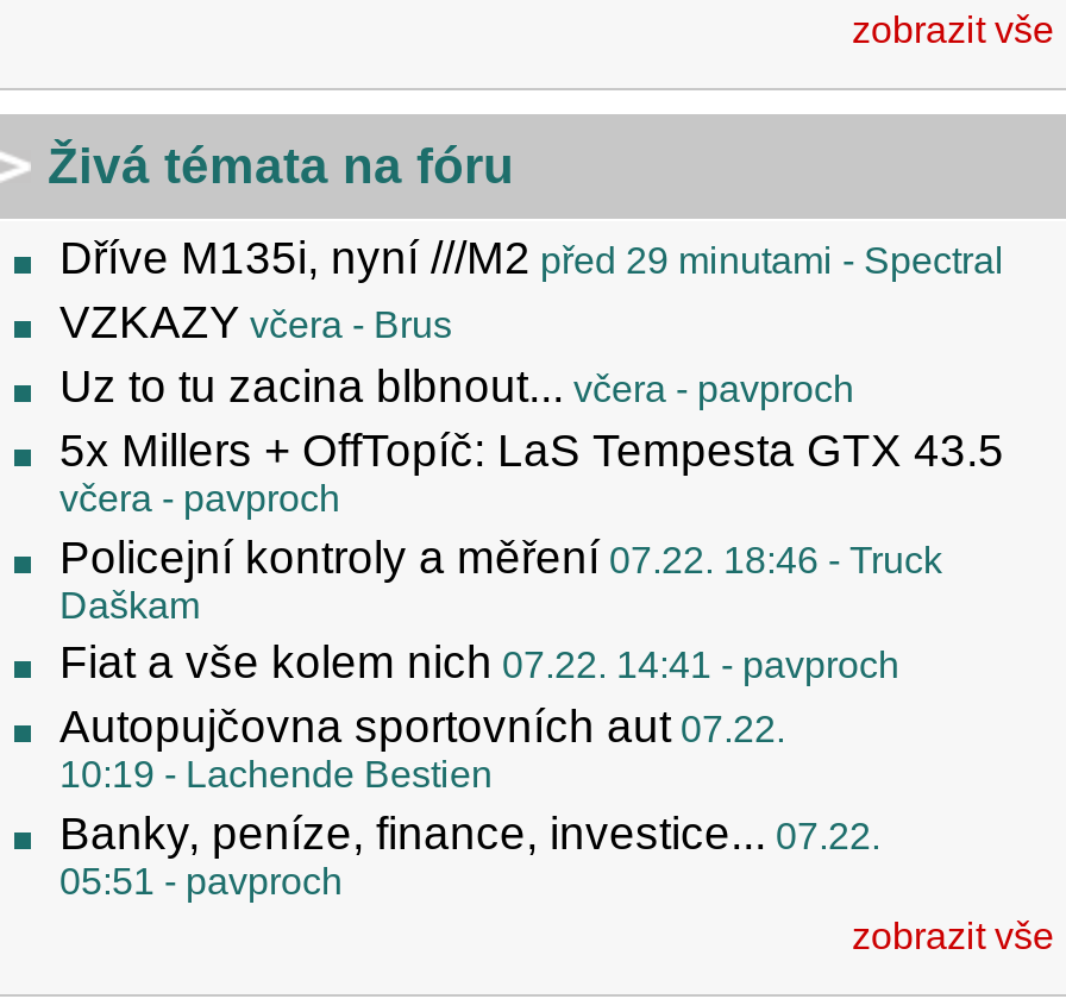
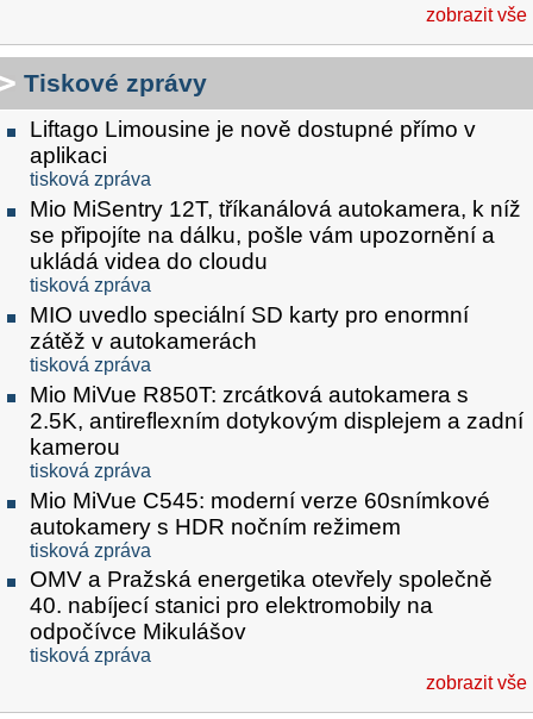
- Živá témata na fóru
+ Tiskové zprávy

- Dříve M135i, nyní ///M2 před 29 minutami - Spectral
- VZKAZY včera - Brus
- Uz to tu zacina blbnout... včera - pavproch
- 5x Millers + OffTopíč: LaS Tempesta GTX 43.5
- včera - pavproch
- Policejní kontroly a měření 07.22. 18:46 - Truck
- Daškam
- Fiat a vše kolem nich 07.22. 14:41 - pavproch
- Autopujčovna sportovních aut 07.22.
- 10:19 - Lachende Bestien
- Banky, peníze, finance, investice... 07.22.
- 05:51 - pavproch
+ Liftago Limousine je nově dostupné přímo v
+ aplikaci
+ tisková zpráva
+ Mio MiSentry 12T, tříkanálová autokamera, k níž
+ se připojíte na dálku, pošle vám upozornění a
+ ukládá videa do cloudu
+ tisková zpráva
+ MIO uvedlo speciální SD karty pro enormní
+ zátěž v autokamerách
+ tisková zpráva
+ Mio MiVue R850T: zrcátková autokamera s
+ 2.5K, antireflexním dotykovým displejem a zadní
+ kamerou
+ tisková zpráva
+ Mio MiVue C545: moderní verze 60snímkové
+ autokamery s HDR nočním režimem
+ tisková zpráva
+ OMV a Pražská energetika otevřely společně
+ 40. nabíjecí stanici pro elektromobily na
+ odpočívce Mikulášov
+ tisková zpráva
